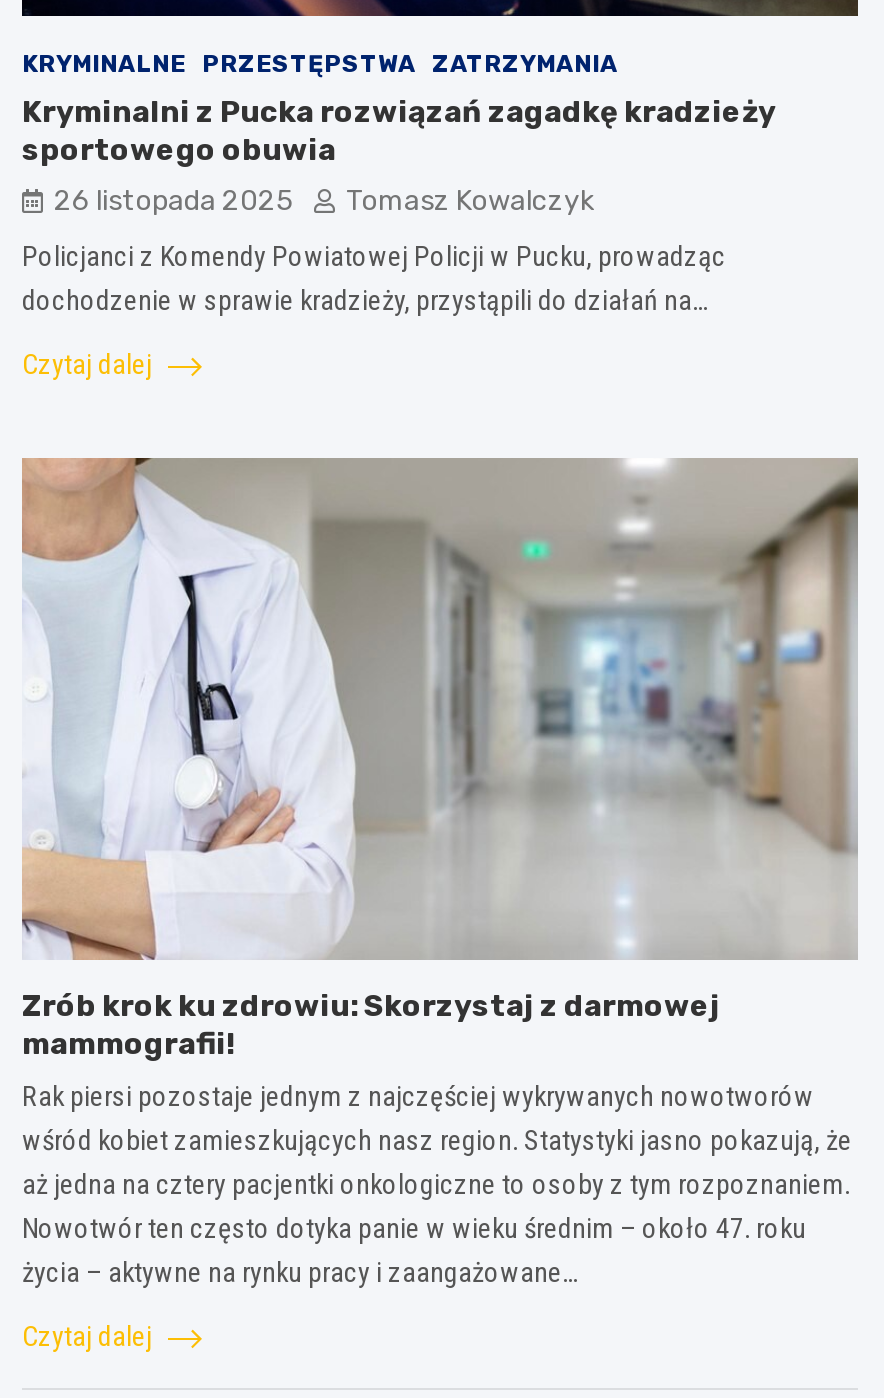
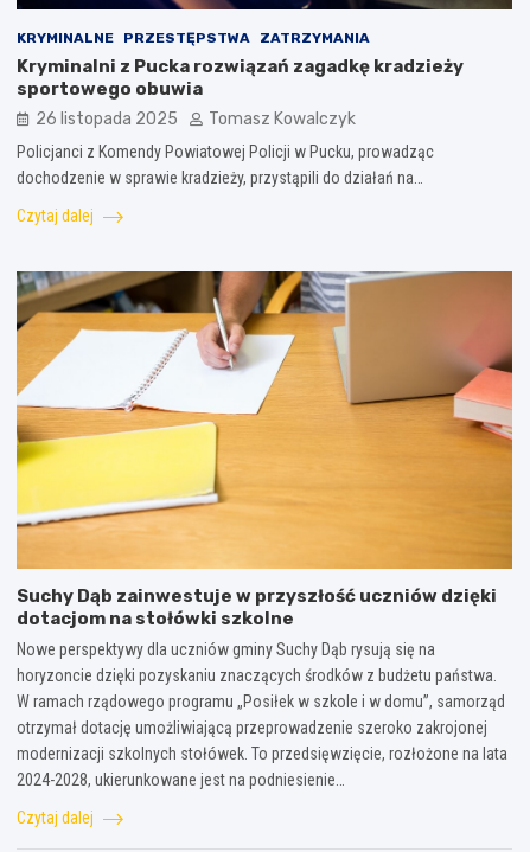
- [image]
- Zrób krok ku zdrowiu: Skorzystaj z darmowej
- mammografii!
+ [image]
+ Suchy Dąb zainwestuje w przyszłość uczniów dzięki
+ dotacjom na stołówki szkolne

- Rak piersi pozostaje jednym z najczęściej wykrywanych nowotworów
- wśród kobiet zamieszkujących nasz region. Statystyki jasno pokazują, że
- aż jedna na cztery pacjentki onkologiczne to osoby z tym rozpoznaniem.
- Nowotwór ten często dotyka panie w wieku średnim – około 47. roku
- życia – aktywne na rynku pracy i zaangażowane…
+ Nowe perspektywy dla uczniów gminy Suchy Dąb rysują się na
+ horyzoncie dzięki pozyskaniu znaczących środków z budżetu państwa.
+ W ramach rządowego programu „Posiłek w szkole i w domu”, samorząd
+ otrzymał dotację umożliwiającą przeprowadzenie szeroko zakrojonej
+ modernizacji szkolnych stołówek. To przedsięwzięcie, rozłożone na lata
+ 2024-2028, ukierunkowane jest na podniesienie…
